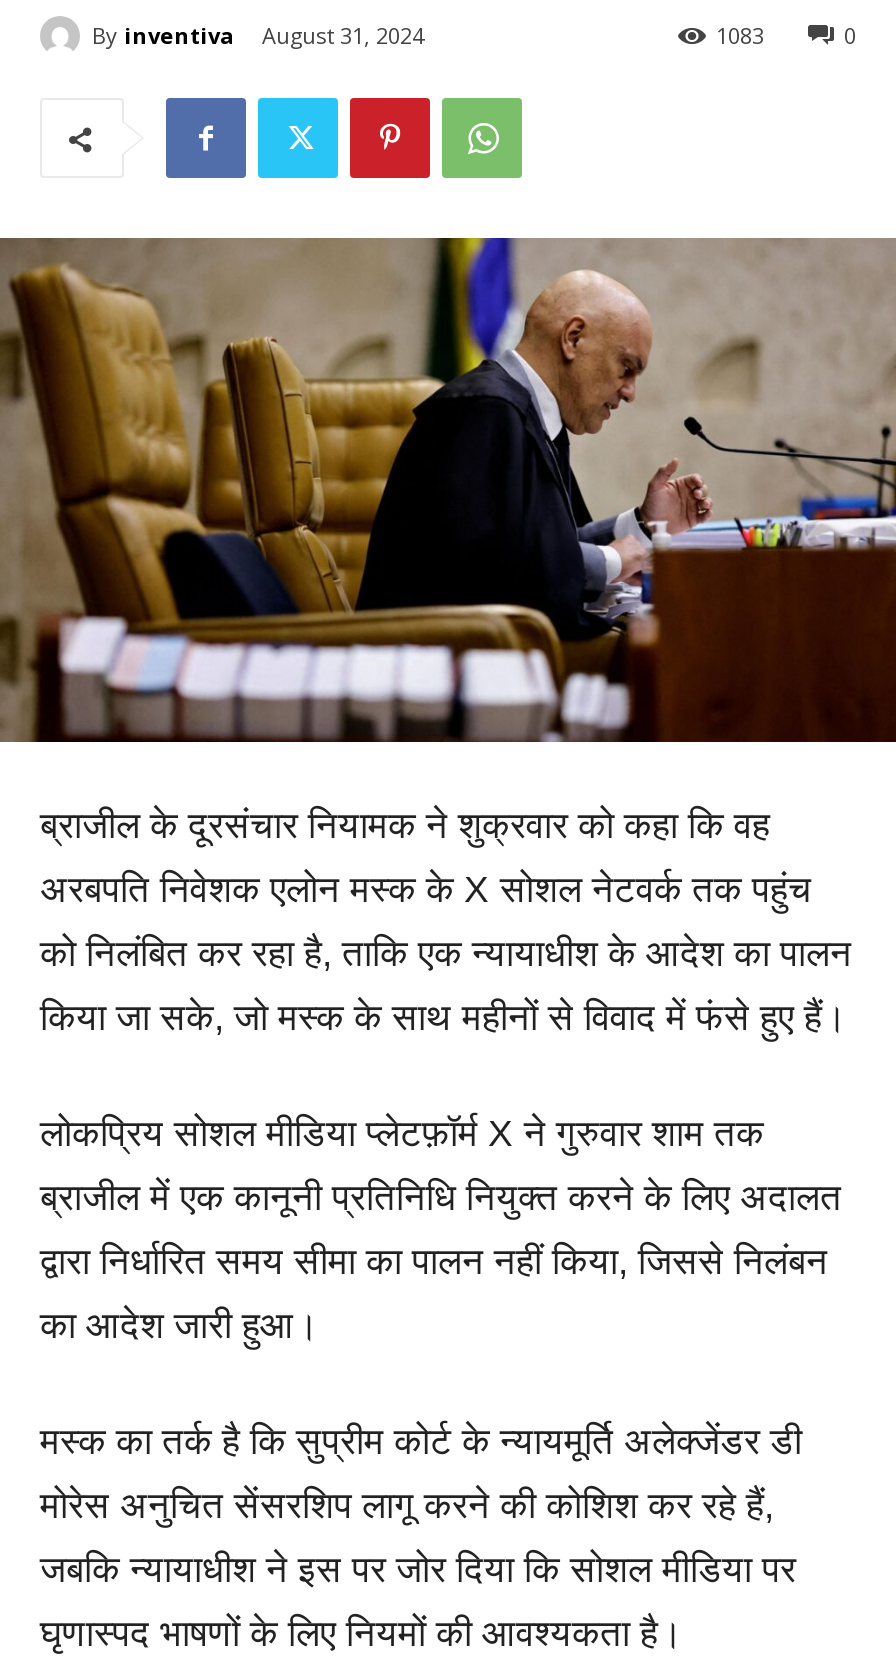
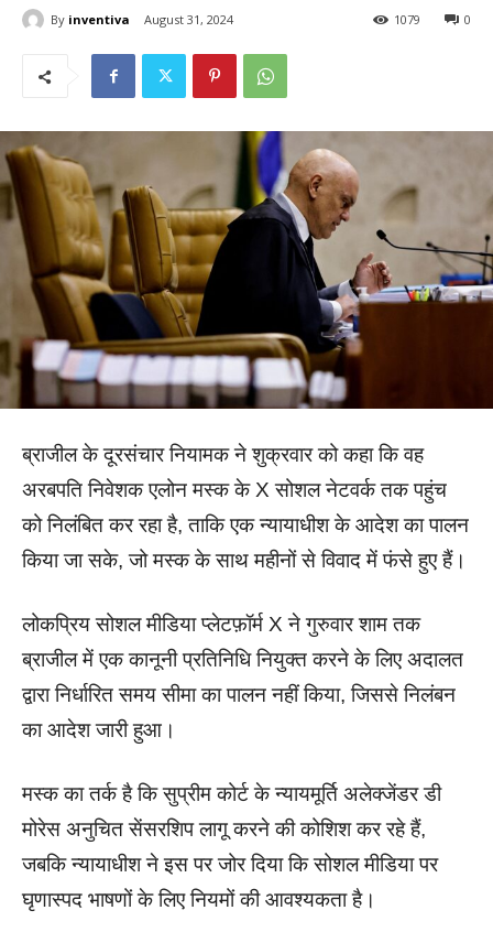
- 1083
+ 1079
